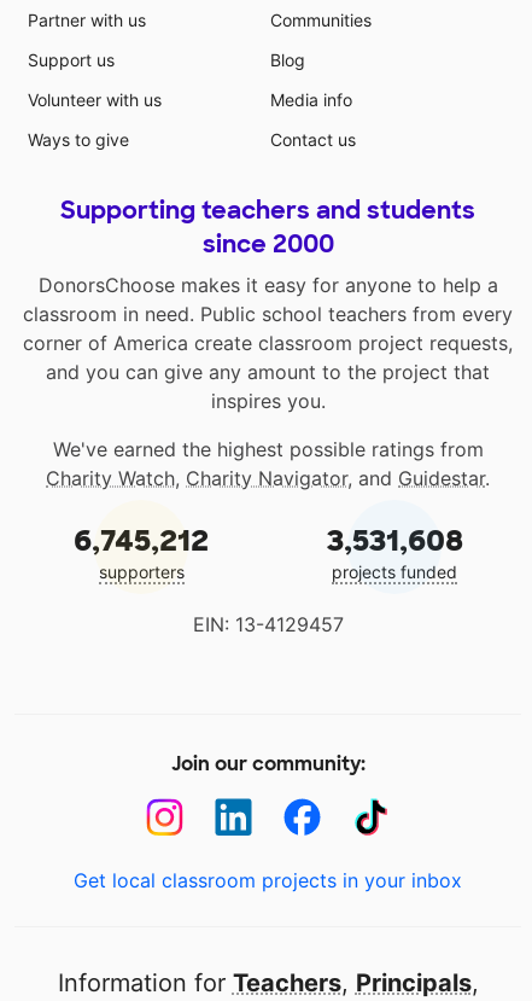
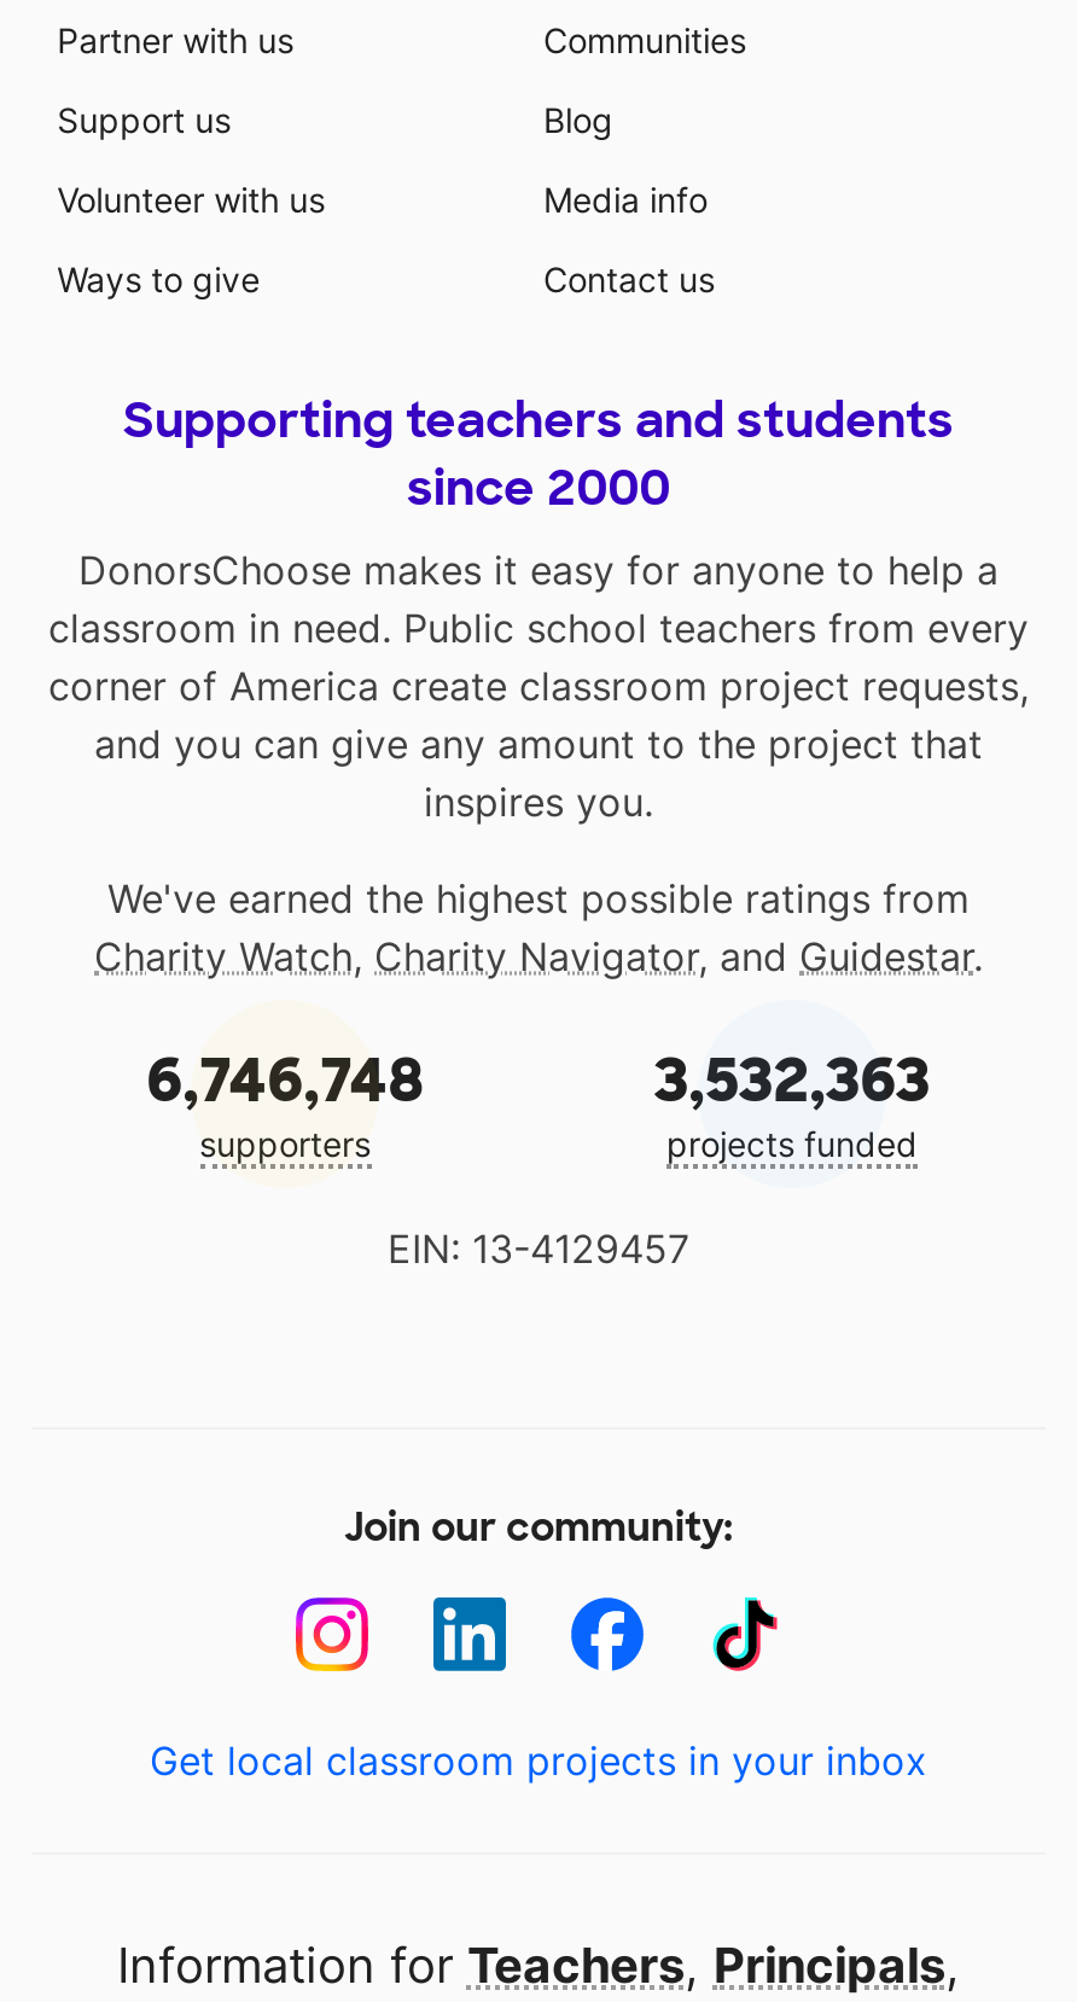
- 6,745,212
+ 6,746,748

- 3,531,608
+ 3,532,363
